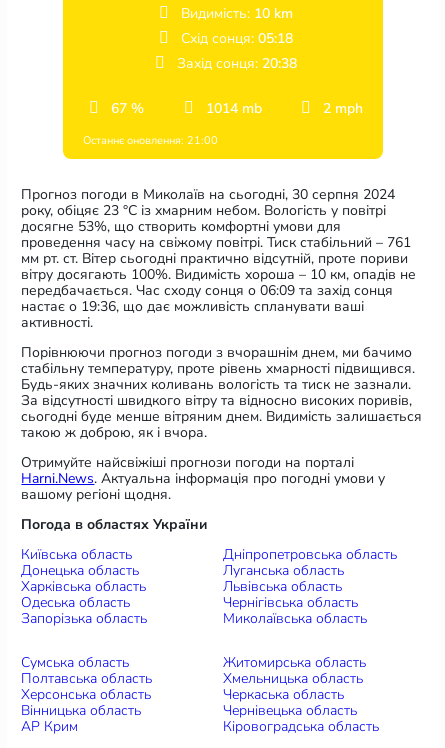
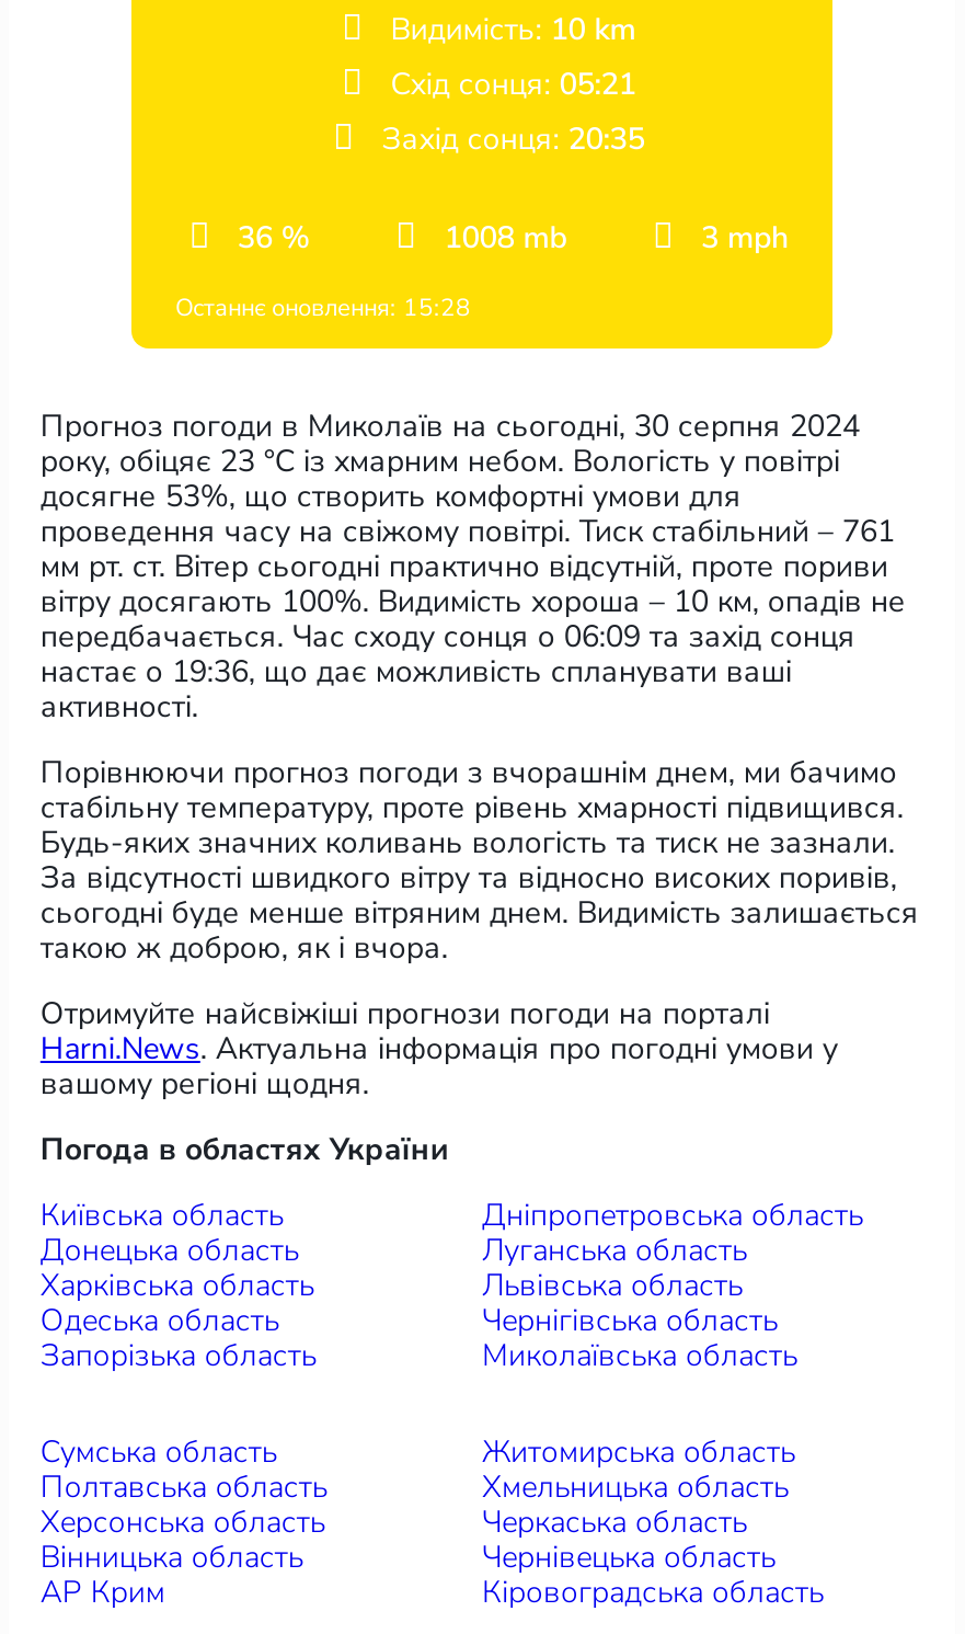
- Схід сонця: 05:18
+ Схід сонця: 05:21

- Захід сонця: 20:38
+ Захід сонця: 20:35

- 67 %
- 1014 mb
- 2 mph
+ 36 %
+ 1008 mb
+ 3 mph

- Останнє оновлення: 21:00
+ Останнє оновлення: 15:28
